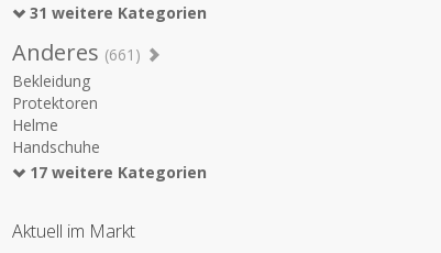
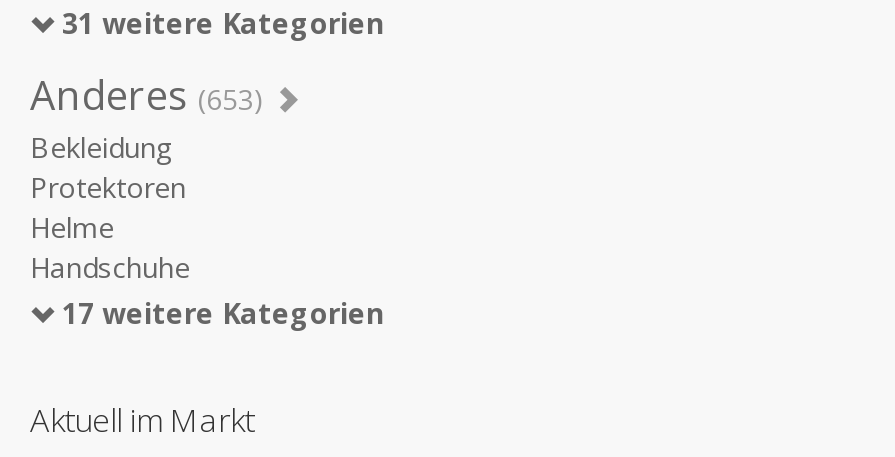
- Anderes (661)
+ Anderes (653)
